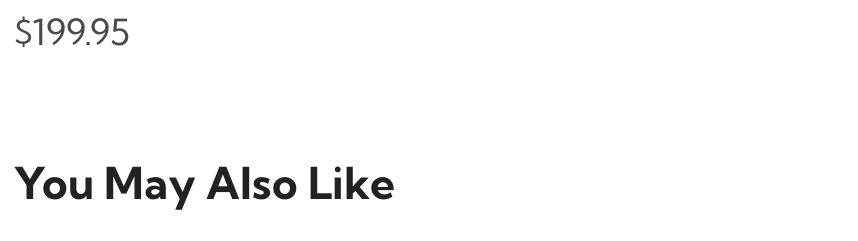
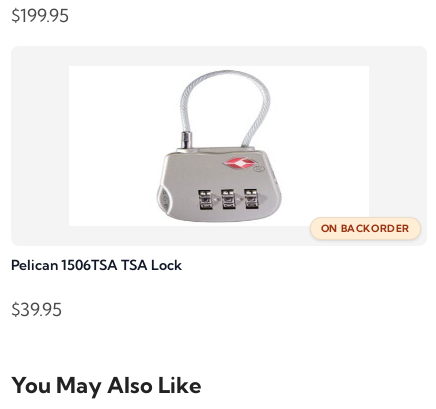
+ [image]
+ ON BACKORDER
+ Pelican 1506TSA TSA Lock
+ $39.95
